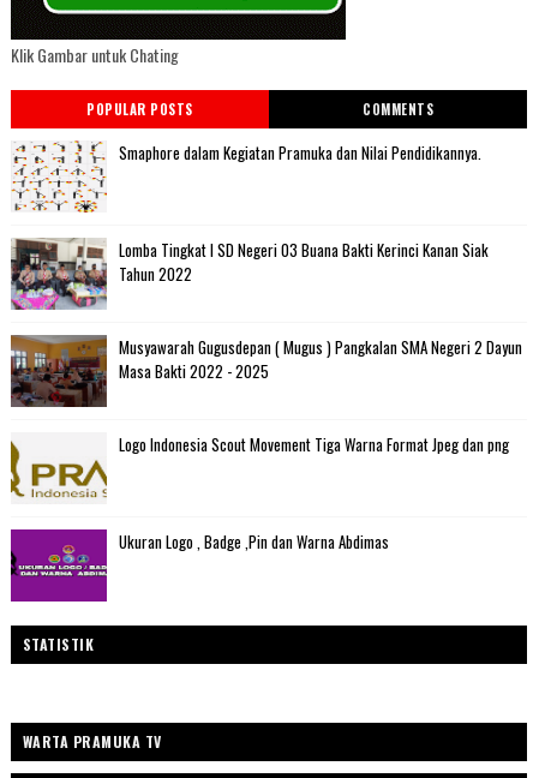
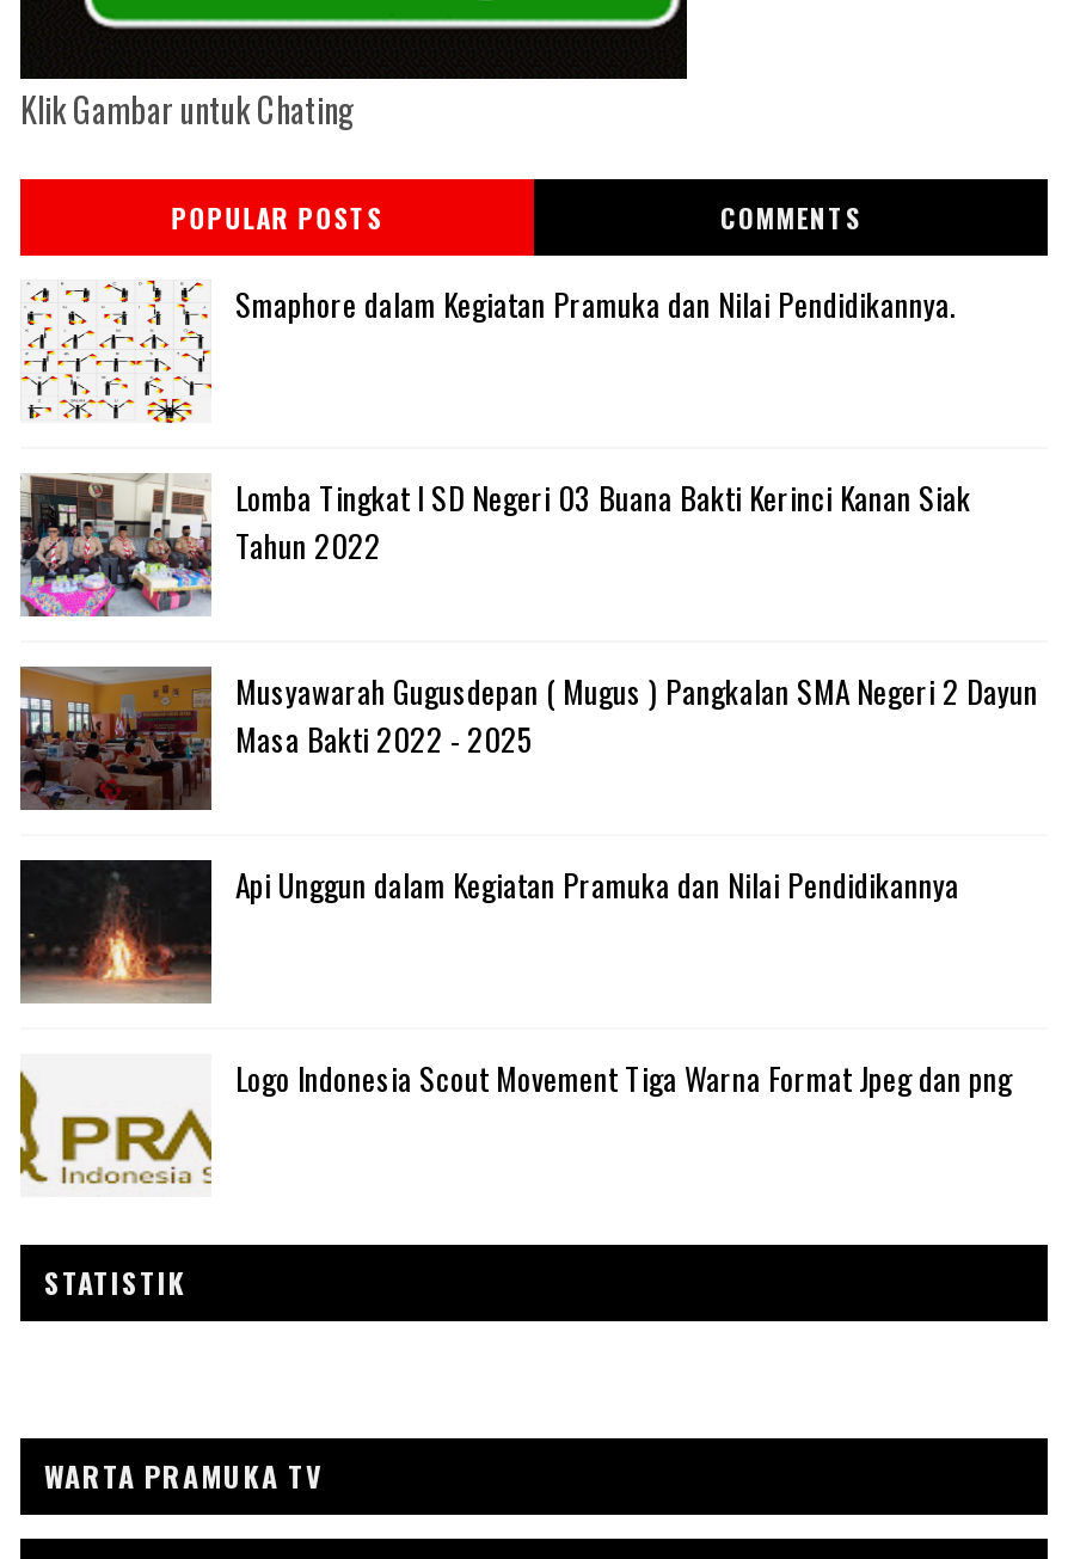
+ [image]
+ Api Unggun dalam Kegiatan Pramuka dan Nilai Pendidikannya

moved down: Logo Indonesia Scout Movement Tiga Warna Format Jpeg dan png

moved down: [image]

- [image]
- Ukuran Logo , Badge ,Pin dan Warna Abdimas
